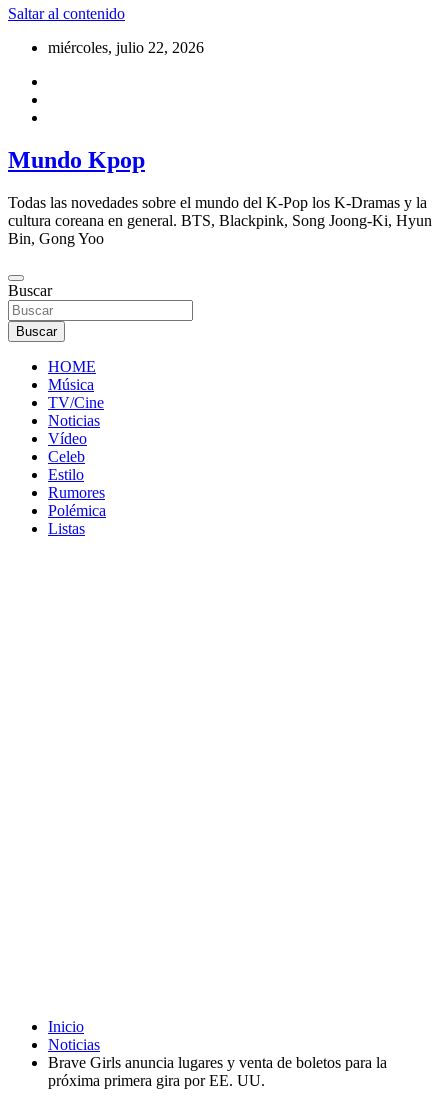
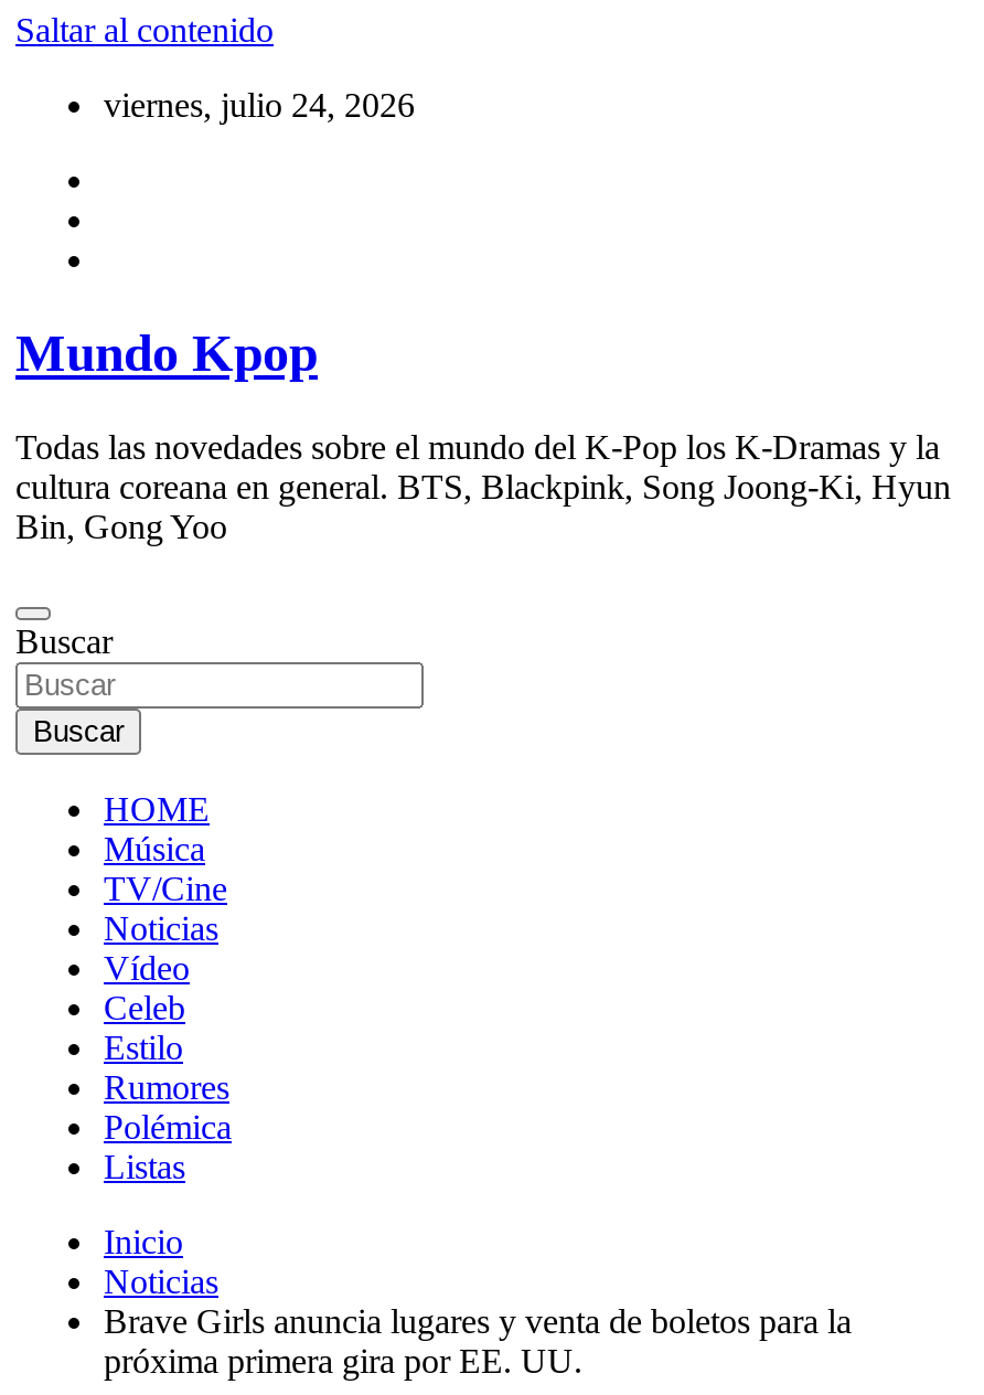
- miércoles, julio 22, 2026
+ viernes, julio 24, 2026
